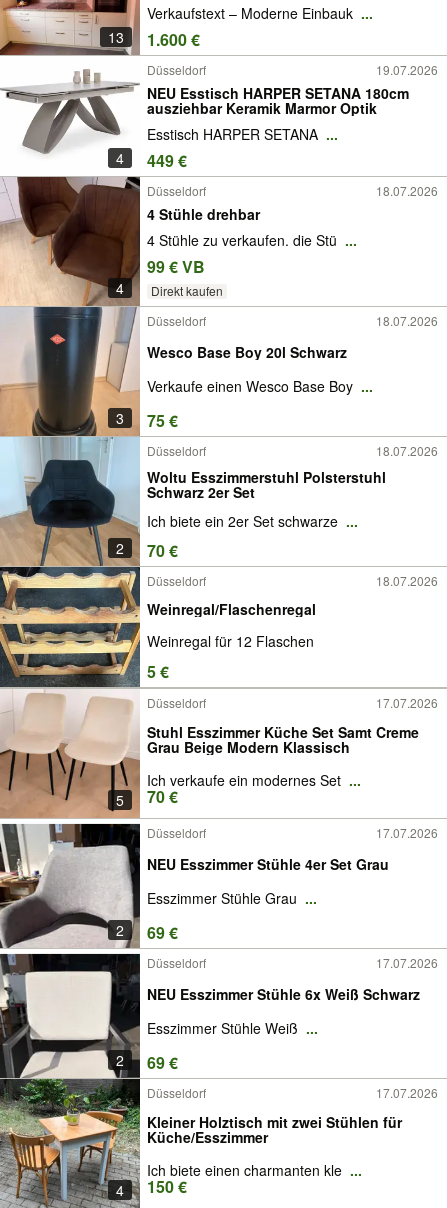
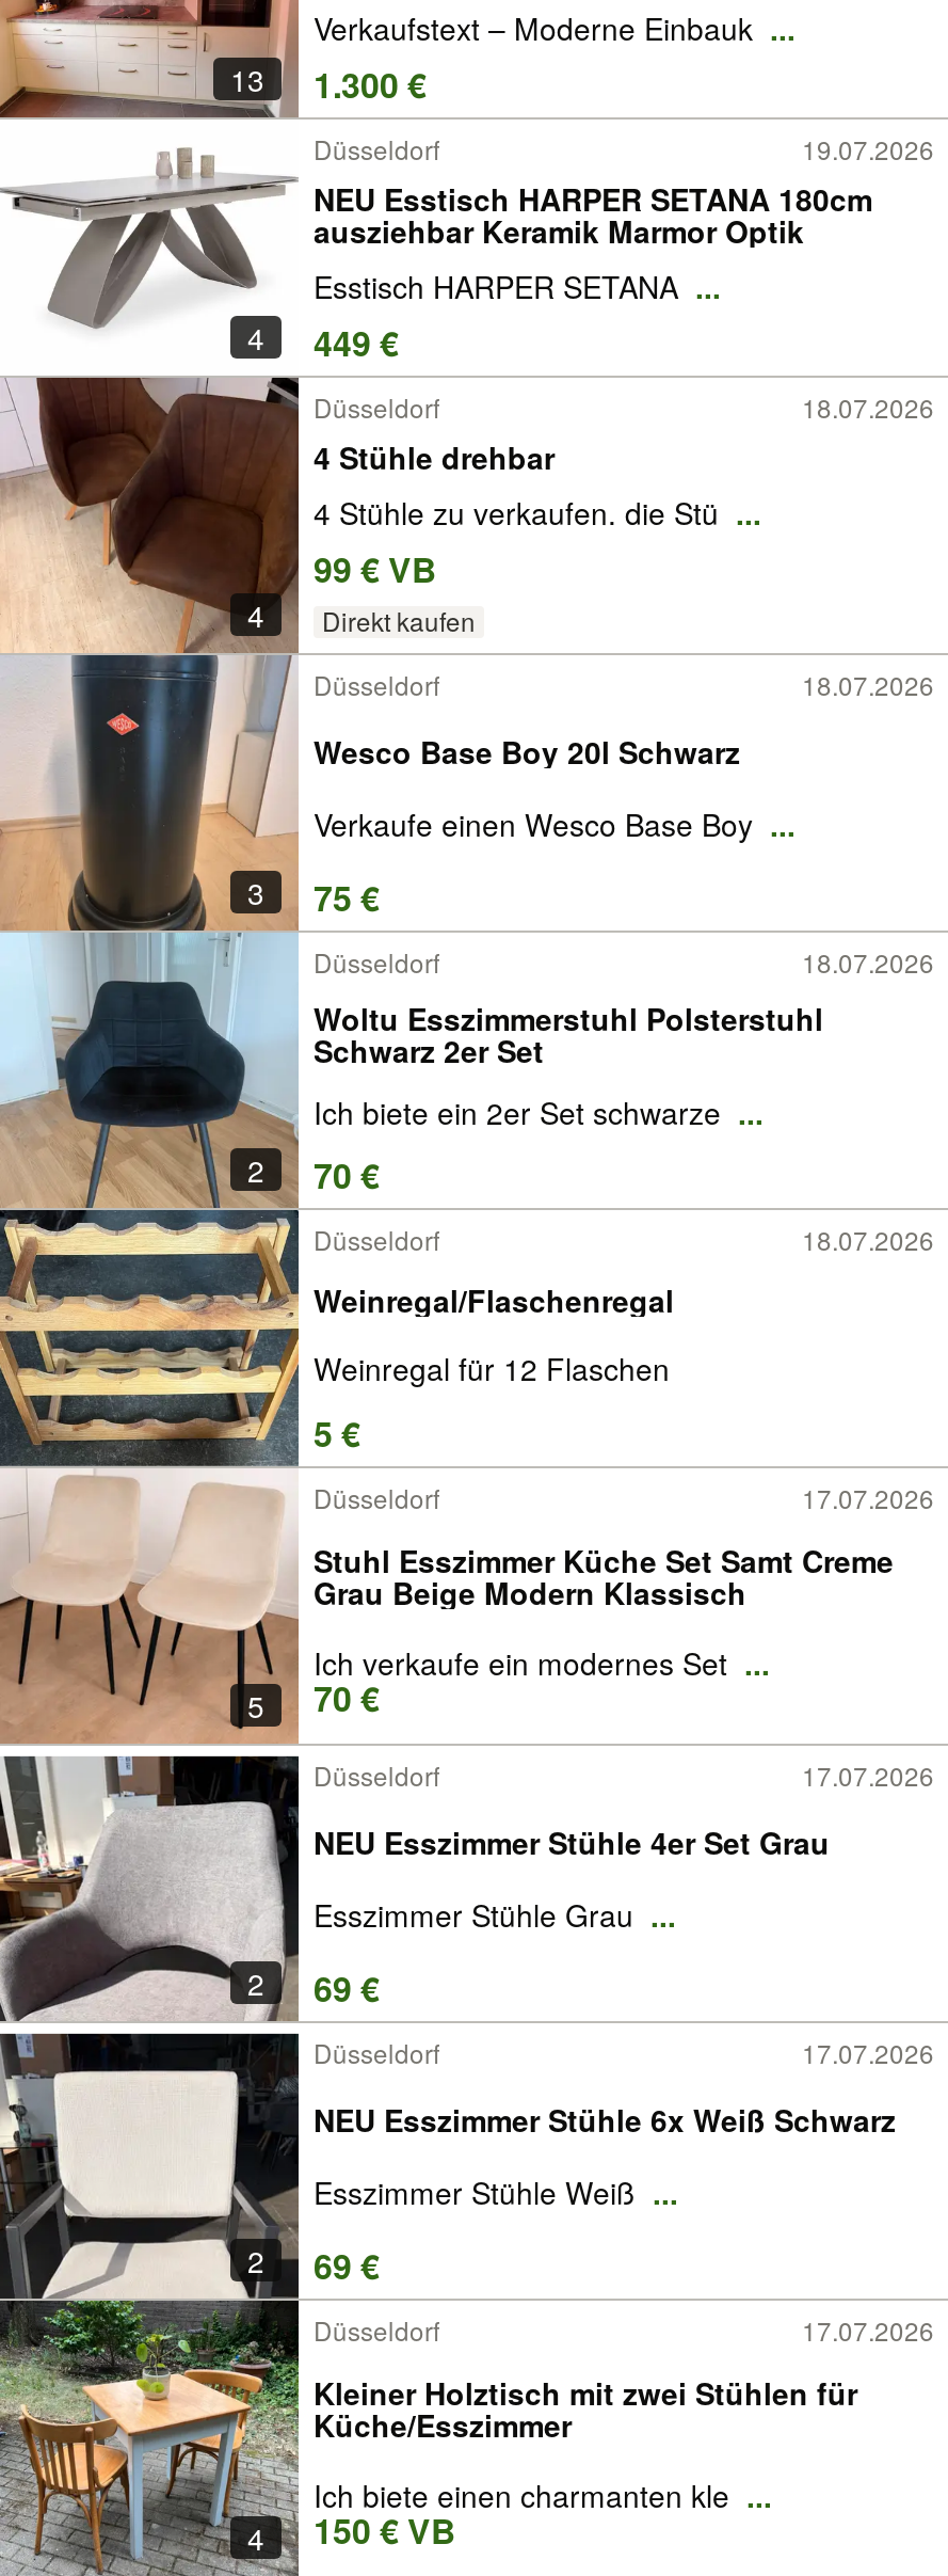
- 1.600 €
+ 1.300 €

- 4 150 €
+ 4 150 € VB
